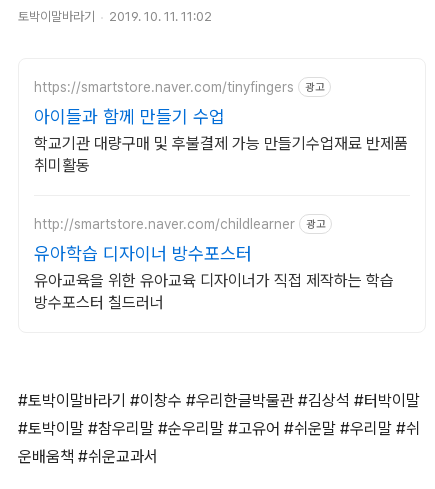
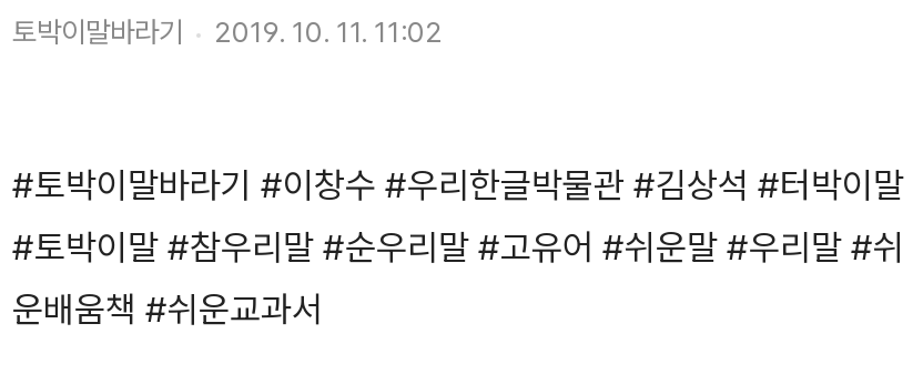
- https://smartstore.naver.com/tinyfingers
- 광고
- 아이들과 함께 만들기 수업
- 학교기관 대량구매 및 후불결제 가능 만들기수업재료 반제품
- 취미활동
- http://smartstore.naver.com/childlearner
- 광고
- 유아학습 디자이너 방수포스터
- 유아교육을 위한 유아교육 디자이너가 직접 제작하는 학습
- 방수포스터 칠드러너
